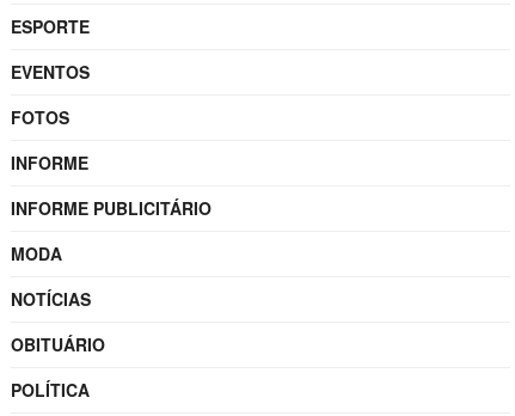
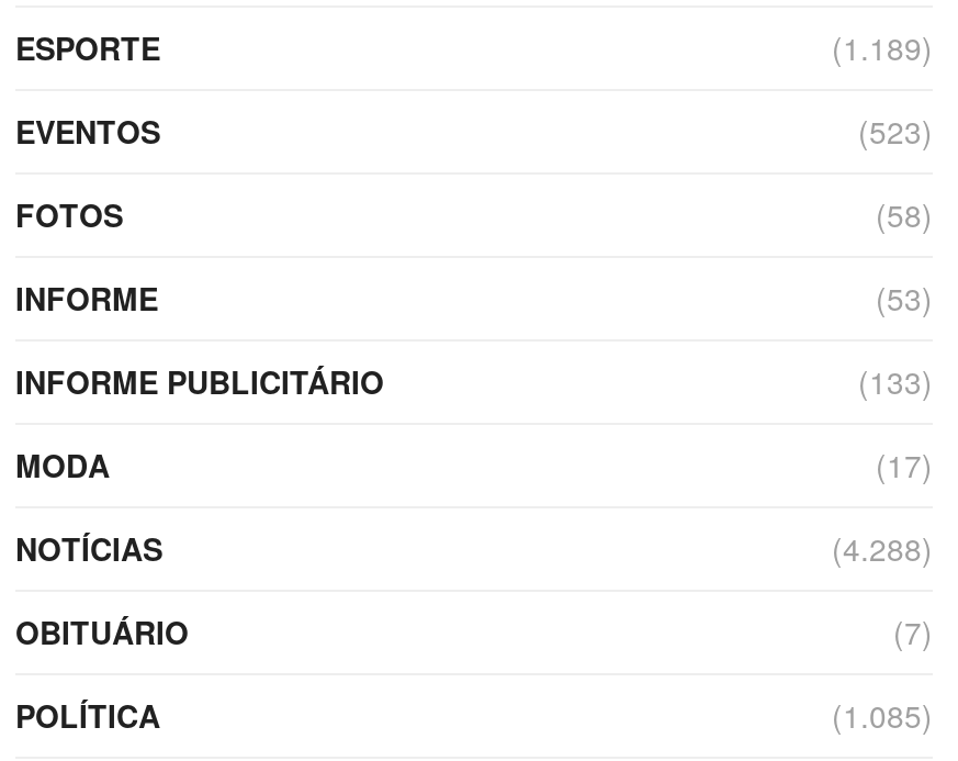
+ (1.189)

+ (523)

+ (58)

+ (53)

+ (133)

+ (17)

+ (4.288)

+ (7)

+ (1.085)
